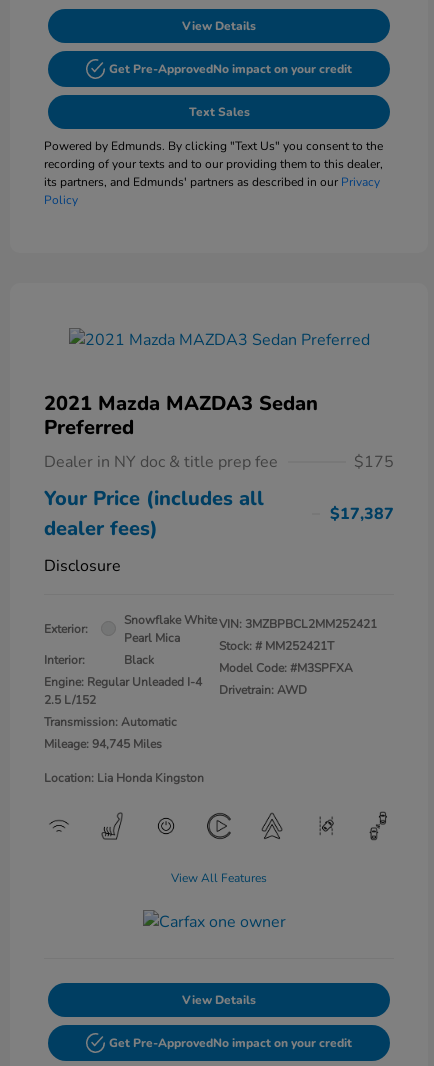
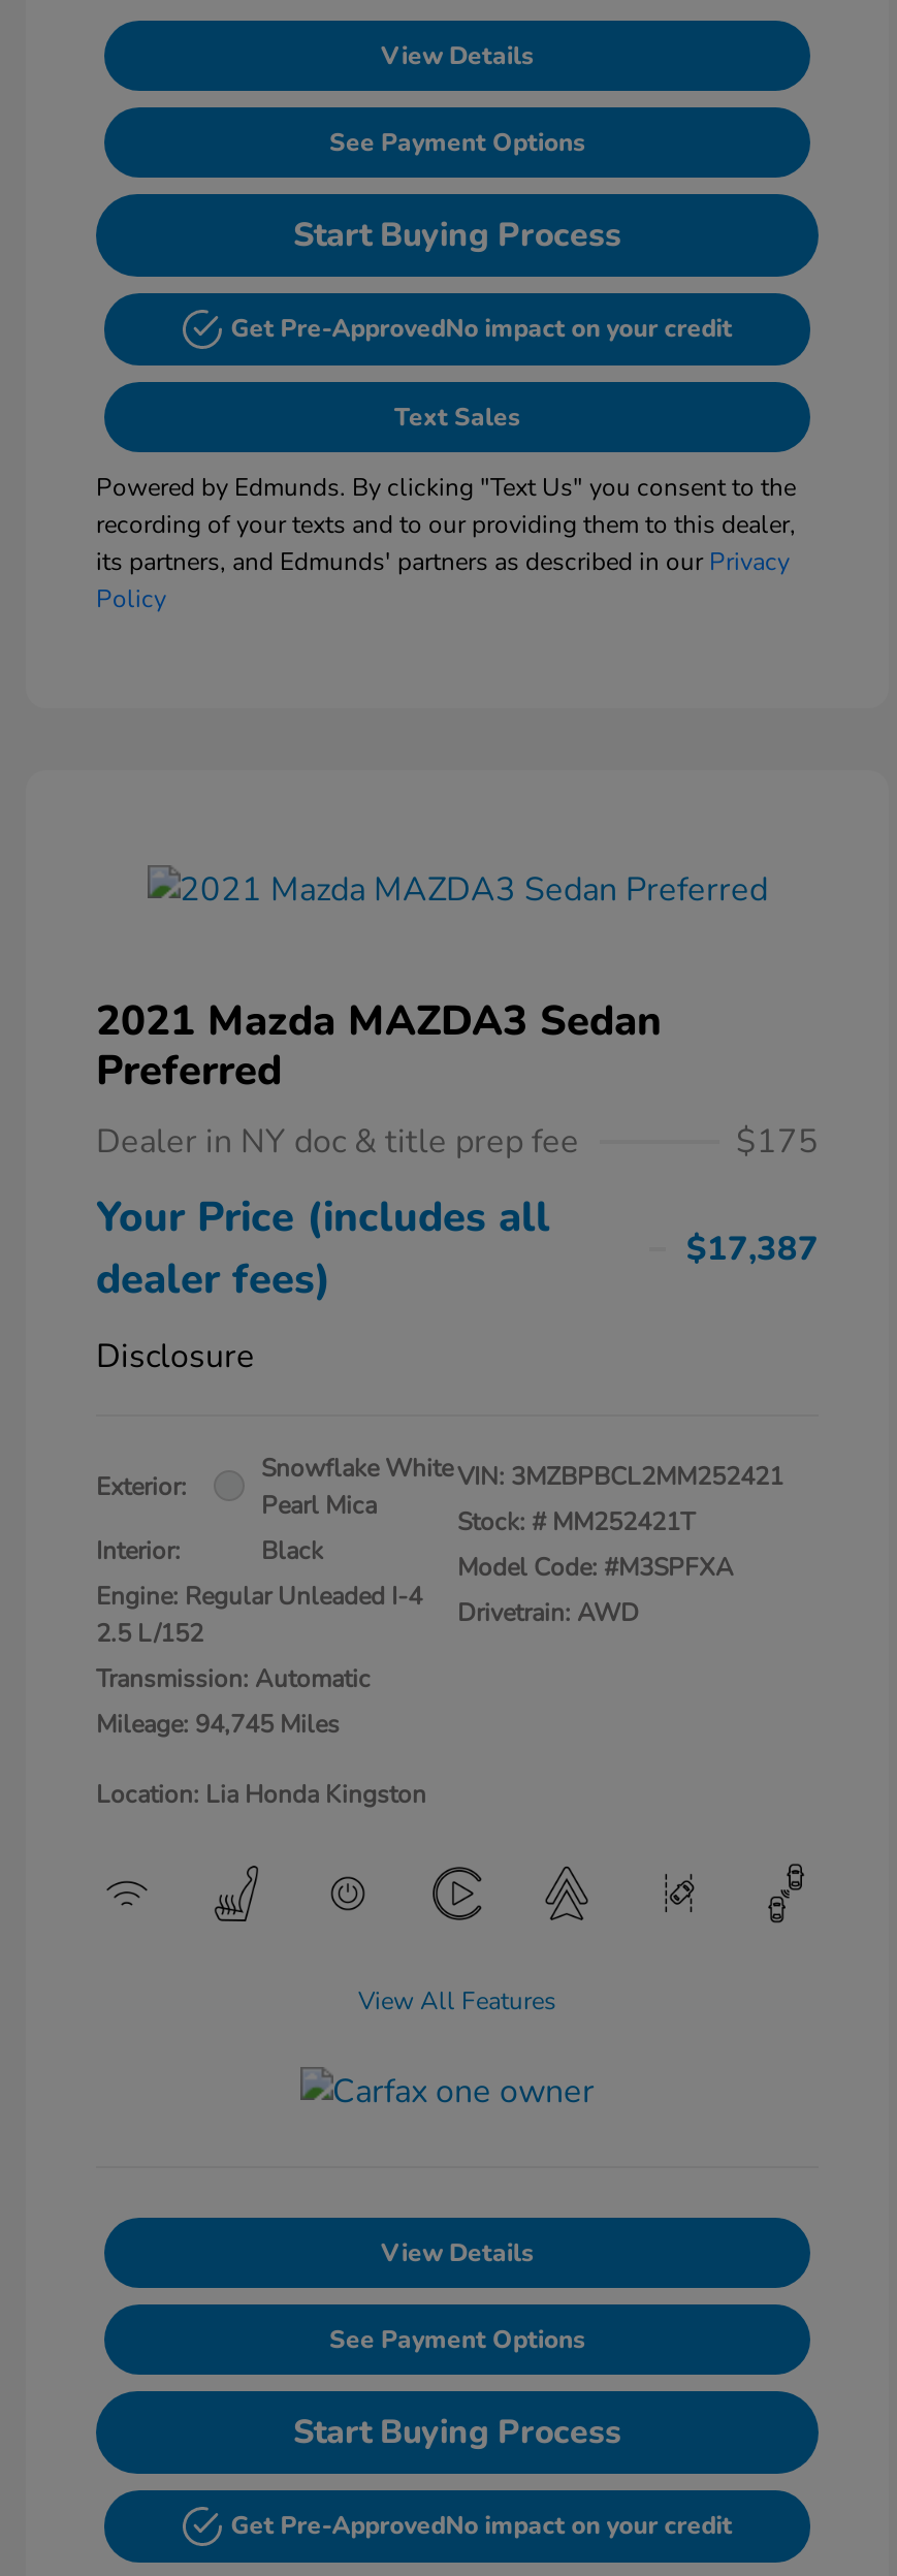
+ See Payment Options
+ Start Buying Process

+ See Payment Options
+ Start Buying Process
